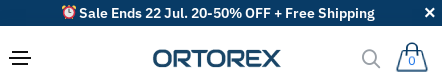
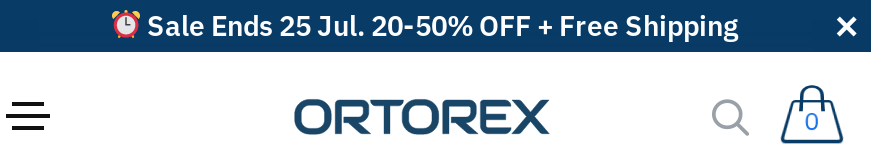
- Sale Ends 22 Jul. 20-50% OFF + Free Shipping
+ Sale Ends 25 Jul. 20-50% OFF + Free Shipping
